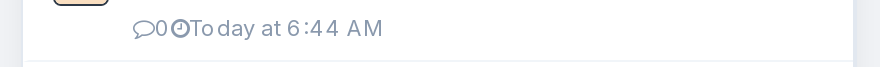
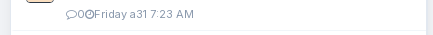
- 0 Today at 6:44 AM
+ 0 Friday a31 7:23 AM
